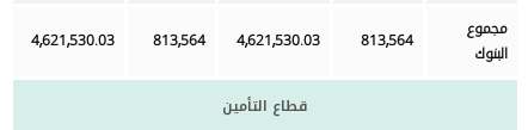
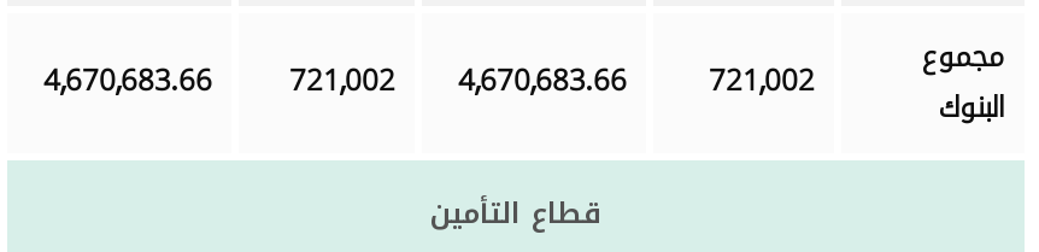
- 4,621,530.03
+ 4,670,683.66

- 813,564
+ 721,002

- 4,621,530.03
+ 4,670,683.66

- 813,564
+ 721,002
